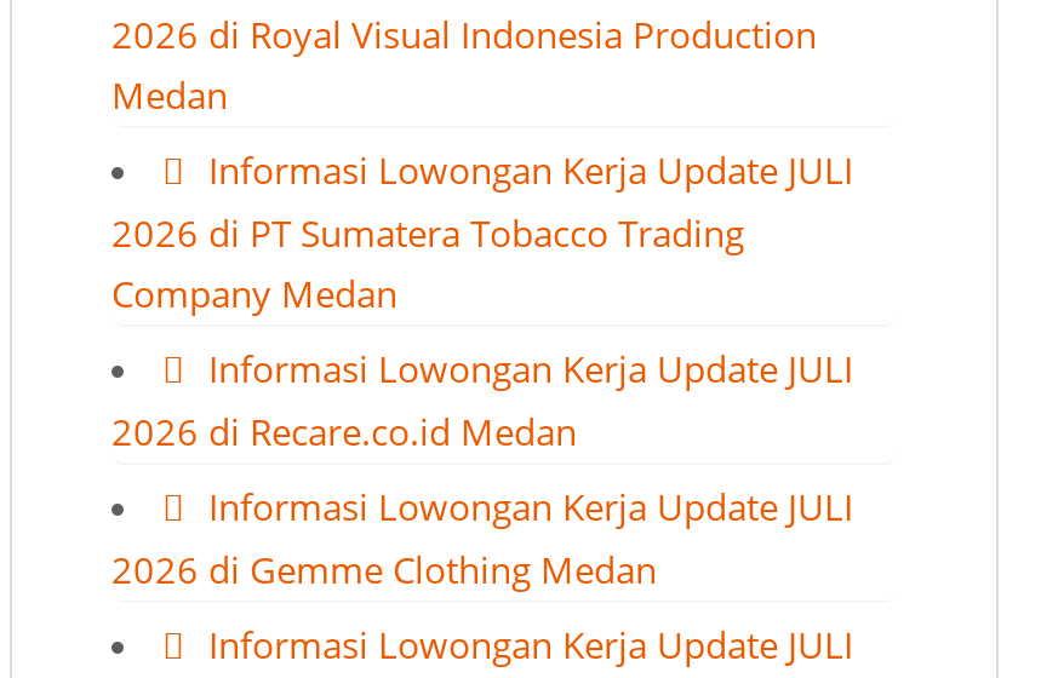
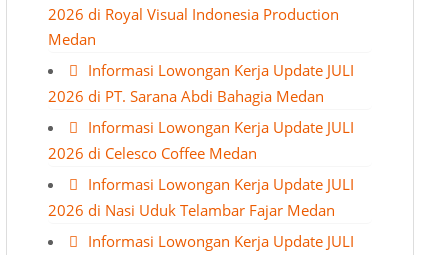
- 2026 di PT Sumatera Tobacco Trading
- Company Medan
+ 2026 di PT. Sarana Abdi Bahagia Medan

- 2026 di Recare.co.id Medan
+ 2026 di Celesco Coffee Medan

- 2026 di Gemme Clothing Medan
+ 2026 di Nasi Uduk Telambar Fajar Medan
